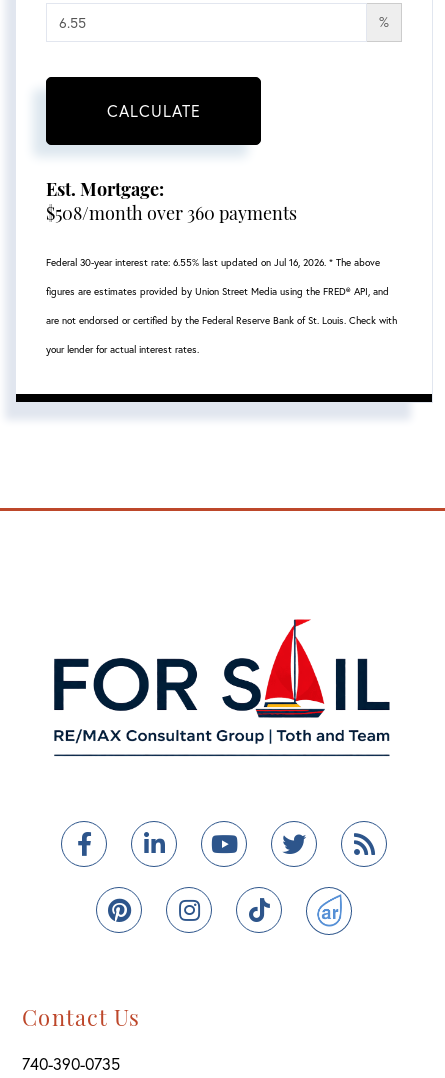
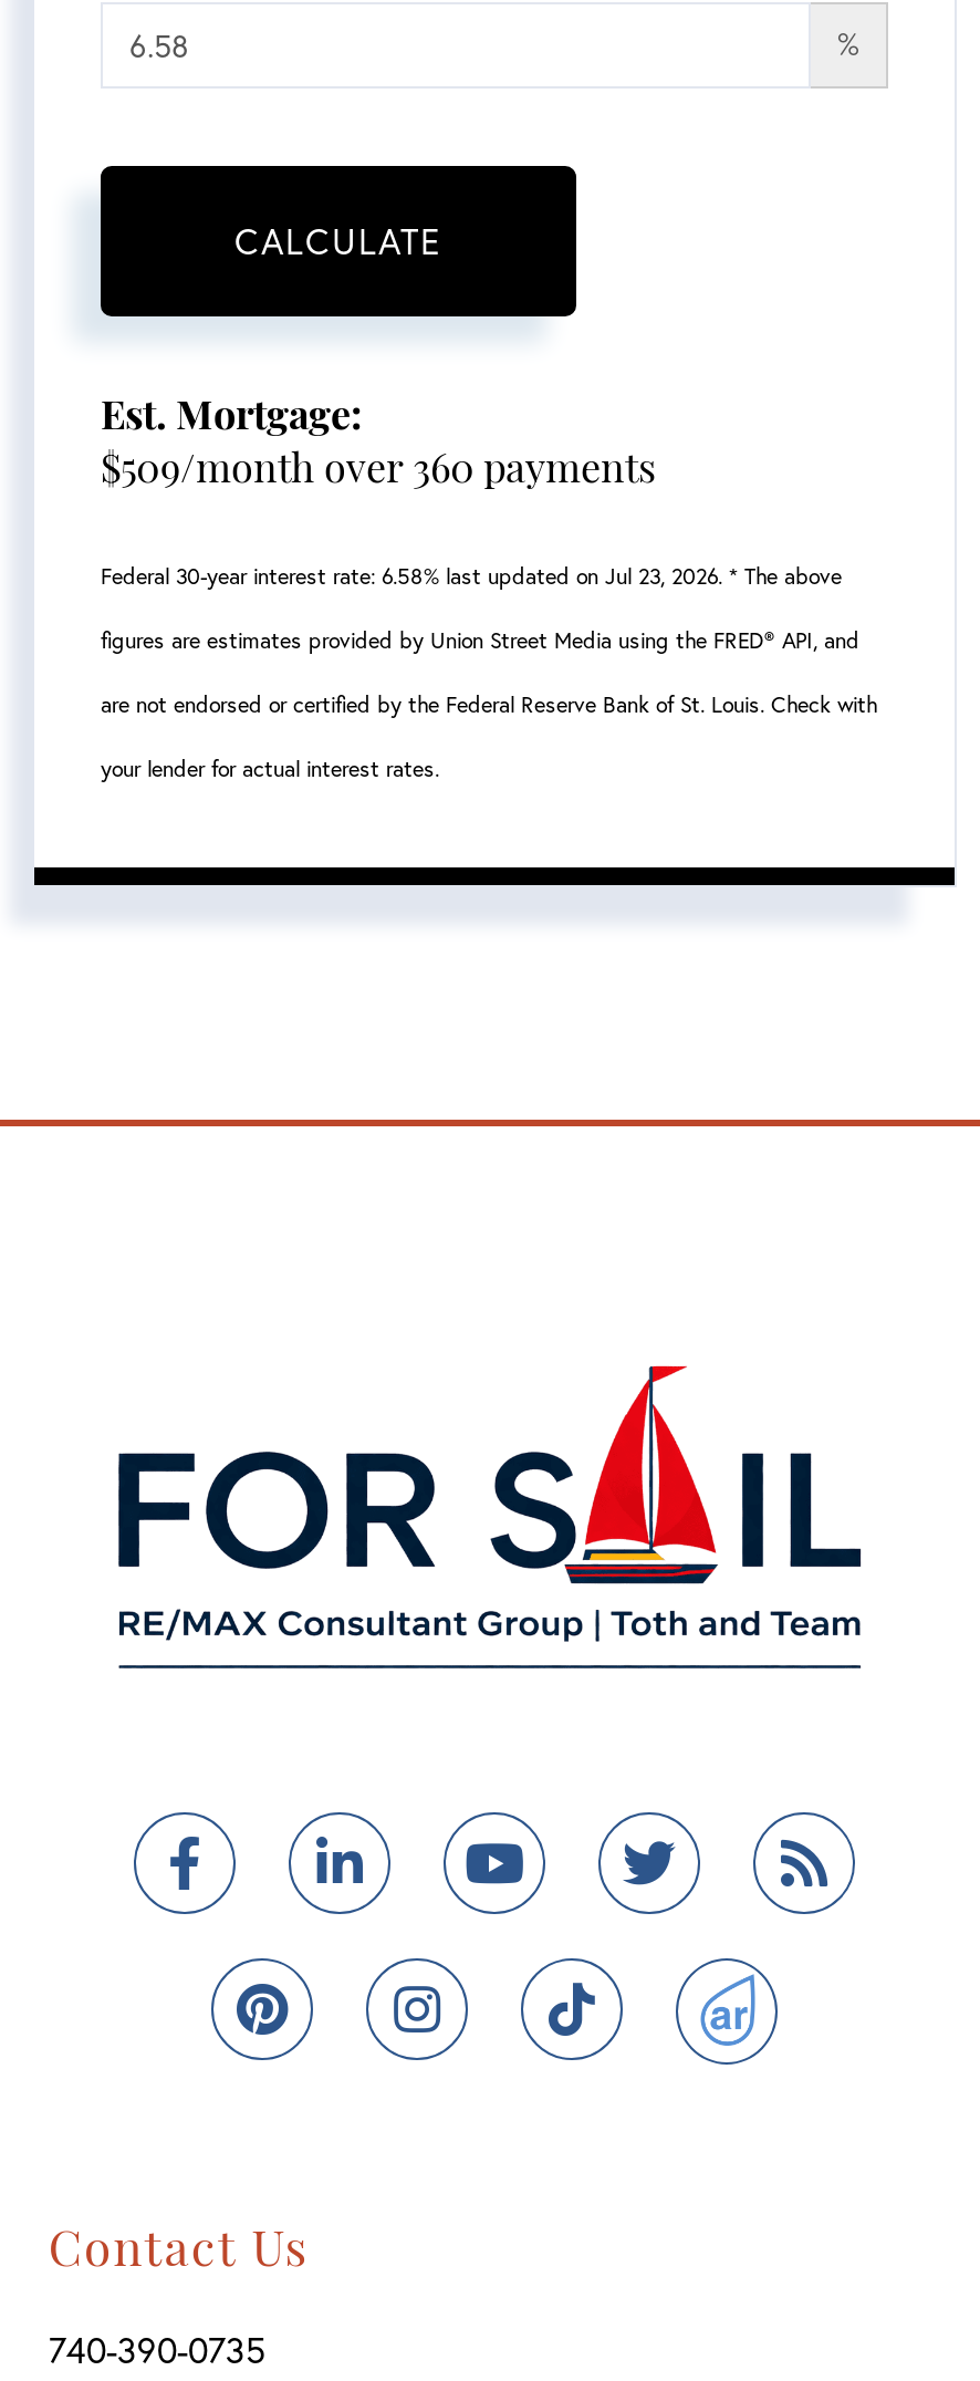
- $508/month over 360 payments
+ $509/month over 360 payments

- Federal 30-year interest rate: 6.55% last updated on Jul 16, 2026. * The above
+ Federal 30-year interest rate: 6.58% last updated on Jul 23, 2026. * The above
